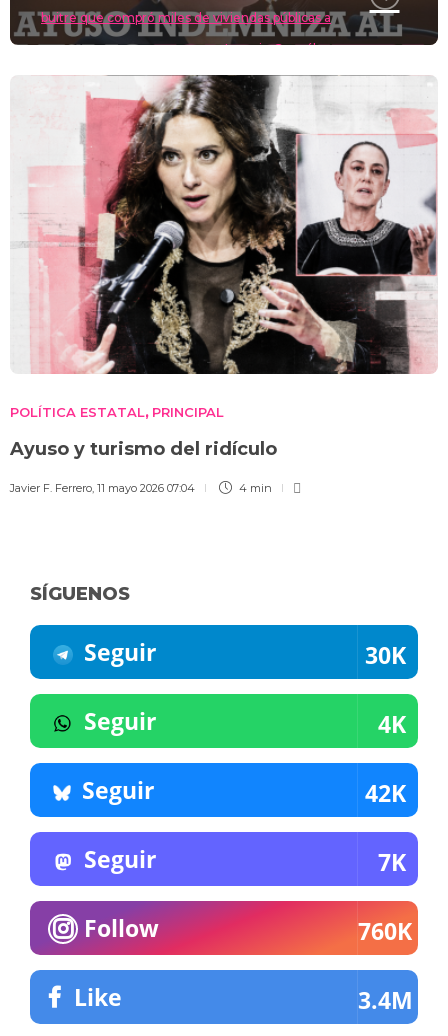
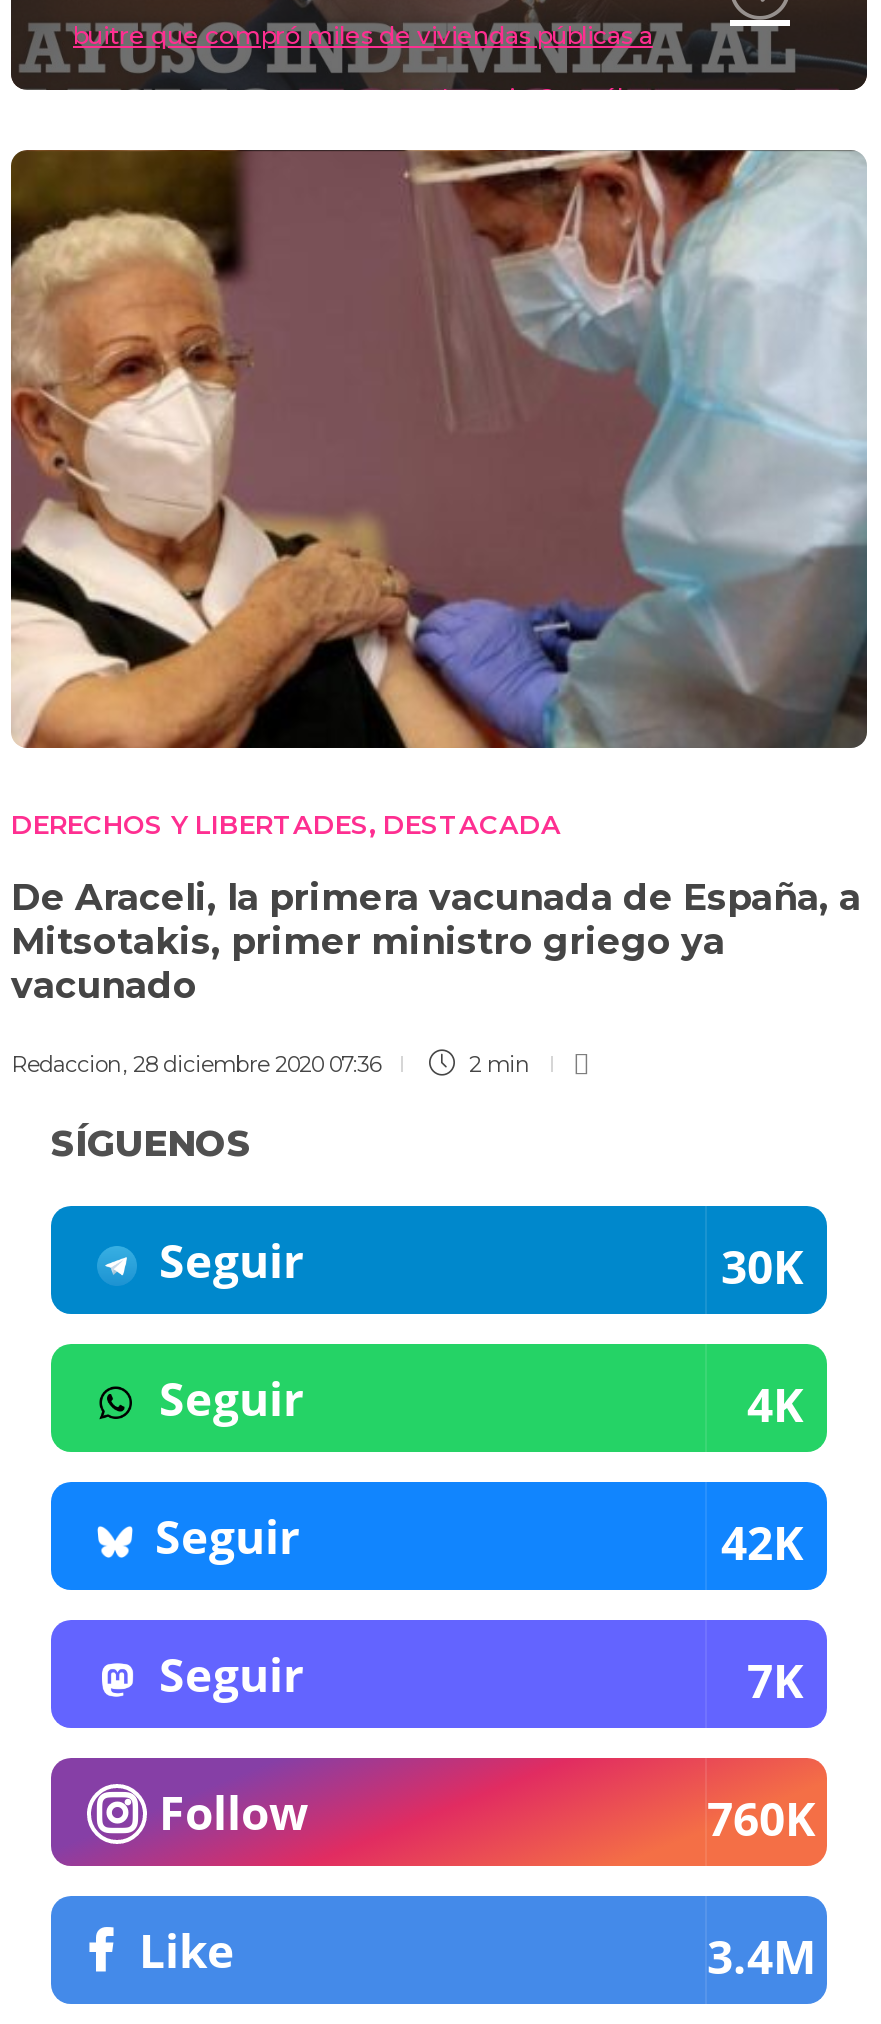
- [image]
- POLÍTICA ESTATAL, PRINCIPAL
+ [image]
+ DERECHOS Y LIBERTADES, DESTACADA

- Ayuso y turismo del ridículo
+ De Araceli, la primera vacunada de España, a
+ Mitsotakis, primer ministro griego ya
+ vacunado

- Javier F. Ferrero, 11 mayo 2026 07:04
- 4 min
+ Redaccion, 28 diciembre 2020 07:36
+ 2 min
